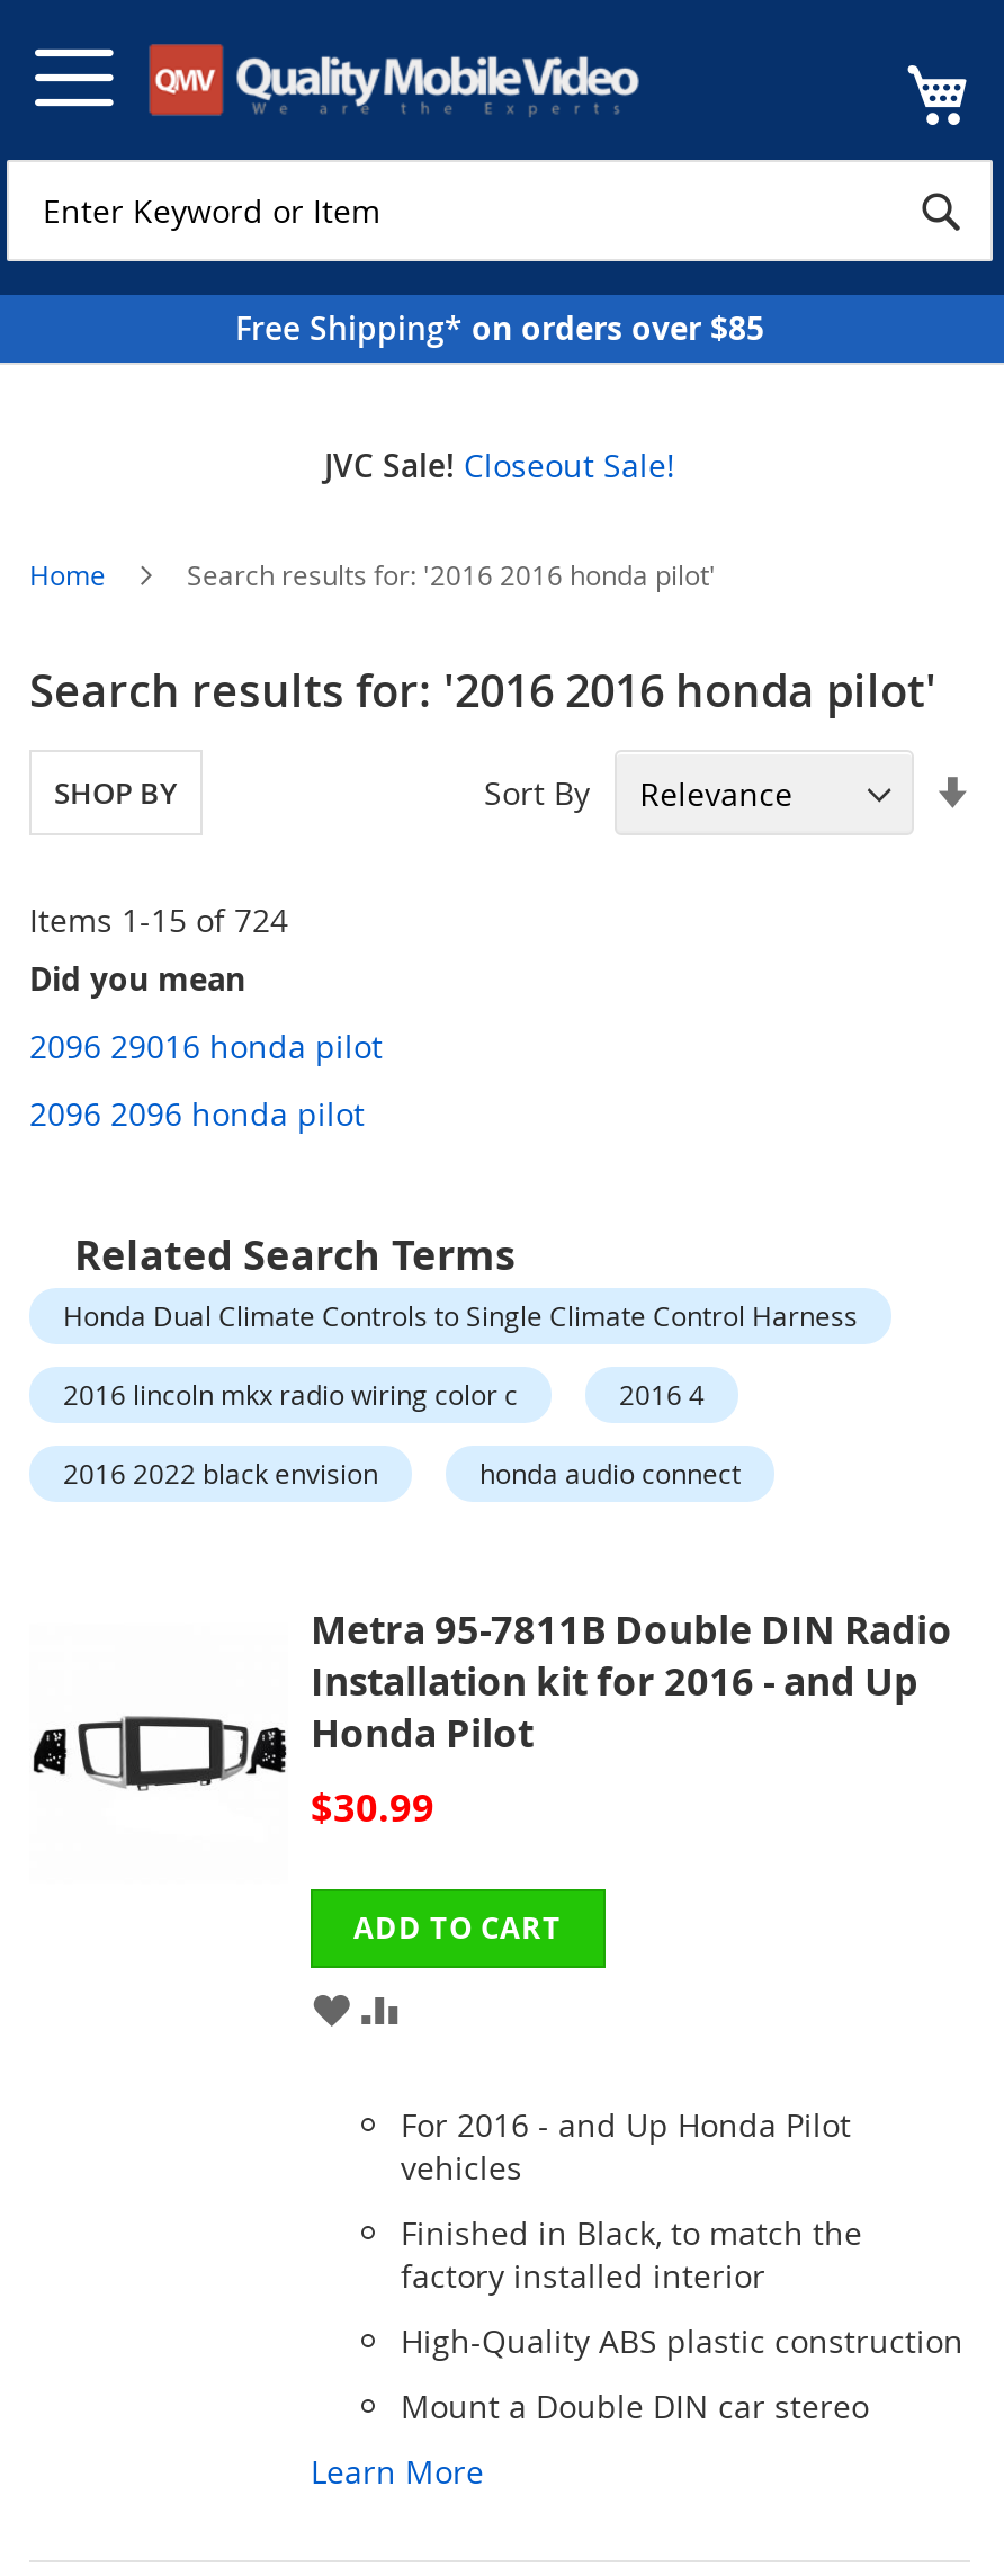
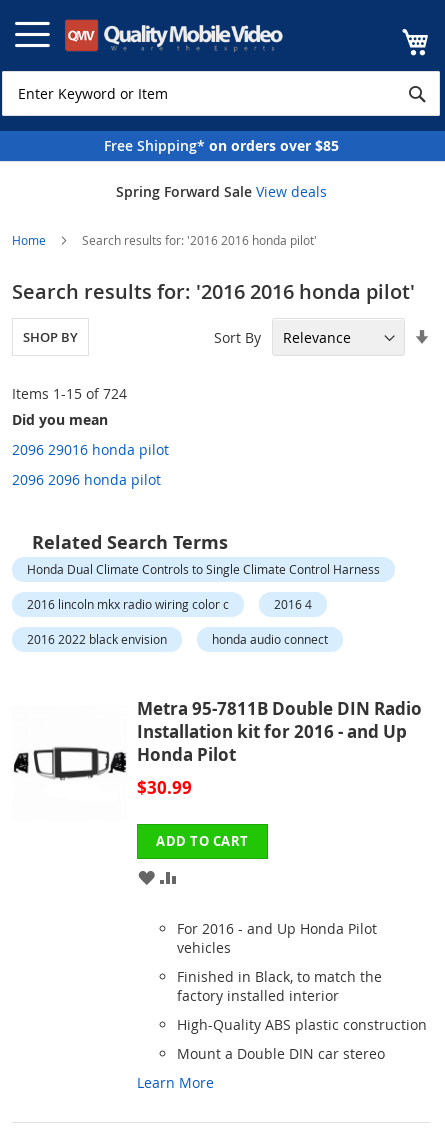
- JVC Sale! Closeout Sale!
+ Spring Forward Sale View deals
